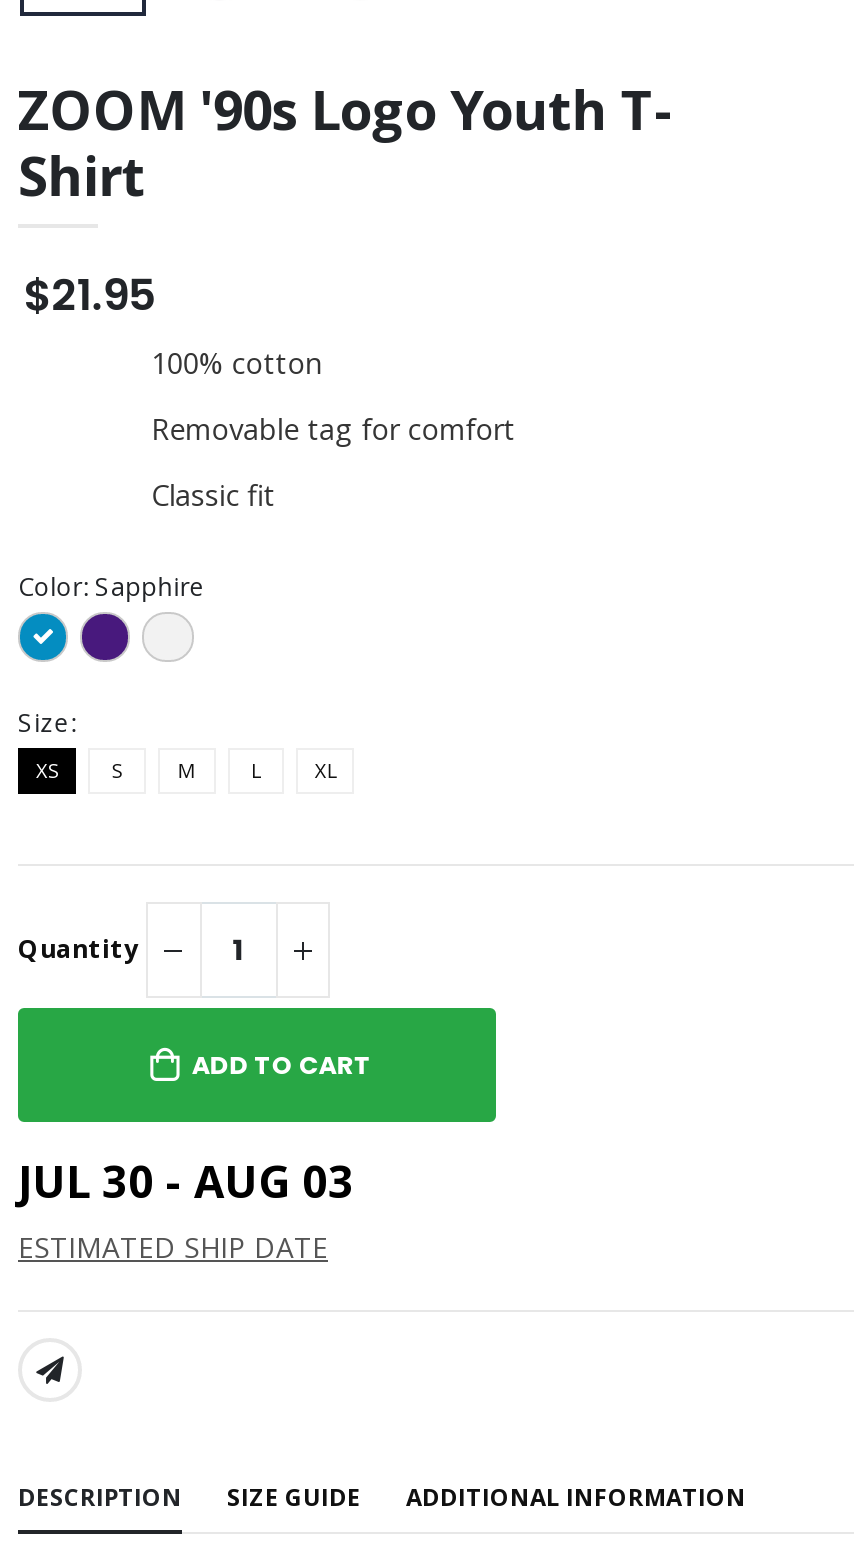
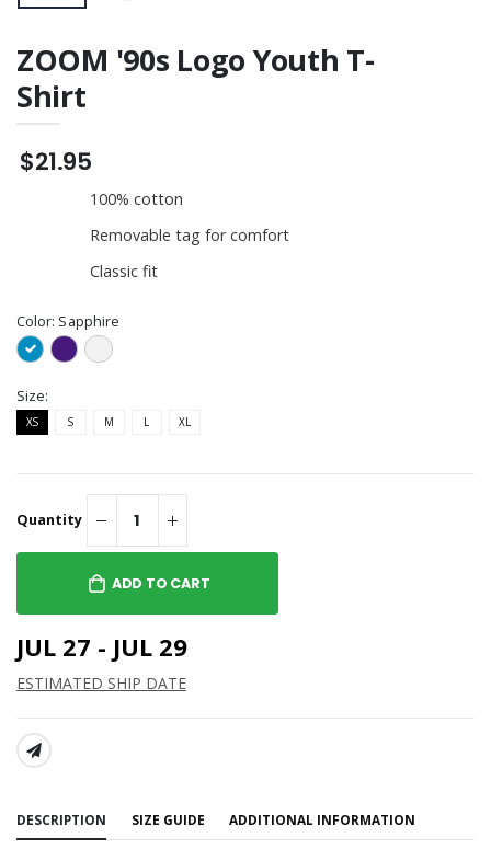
- JUL 30 - AUG 03
+ JUL 27 - JUL 29
